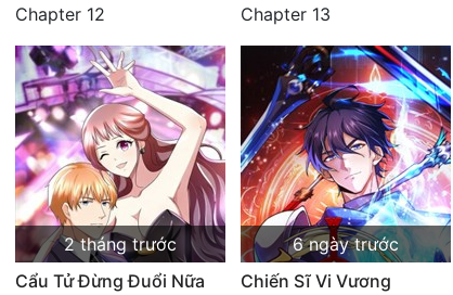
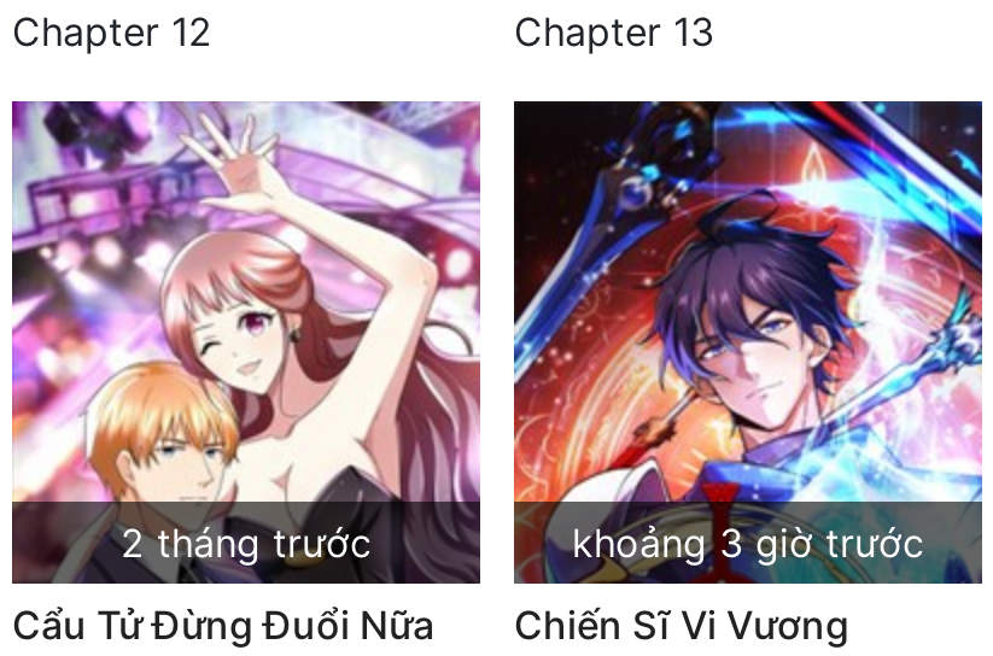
- 6 ngày trước
+ khoảng 3 giờ trước
